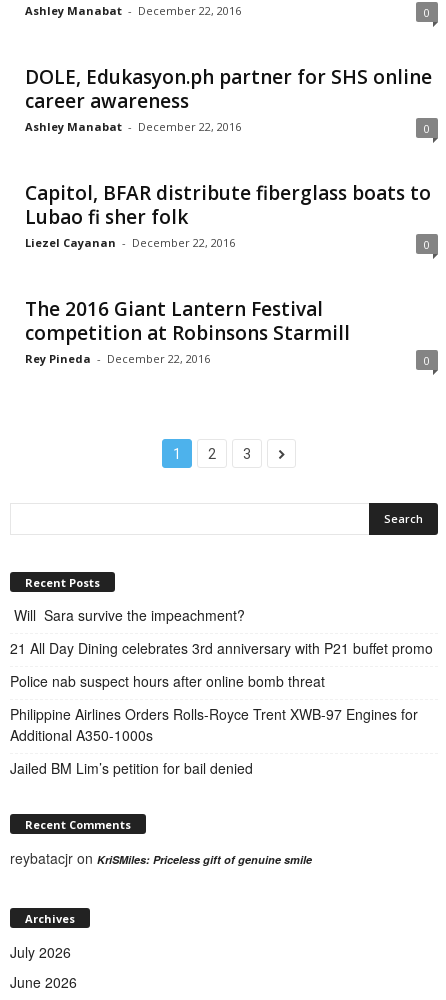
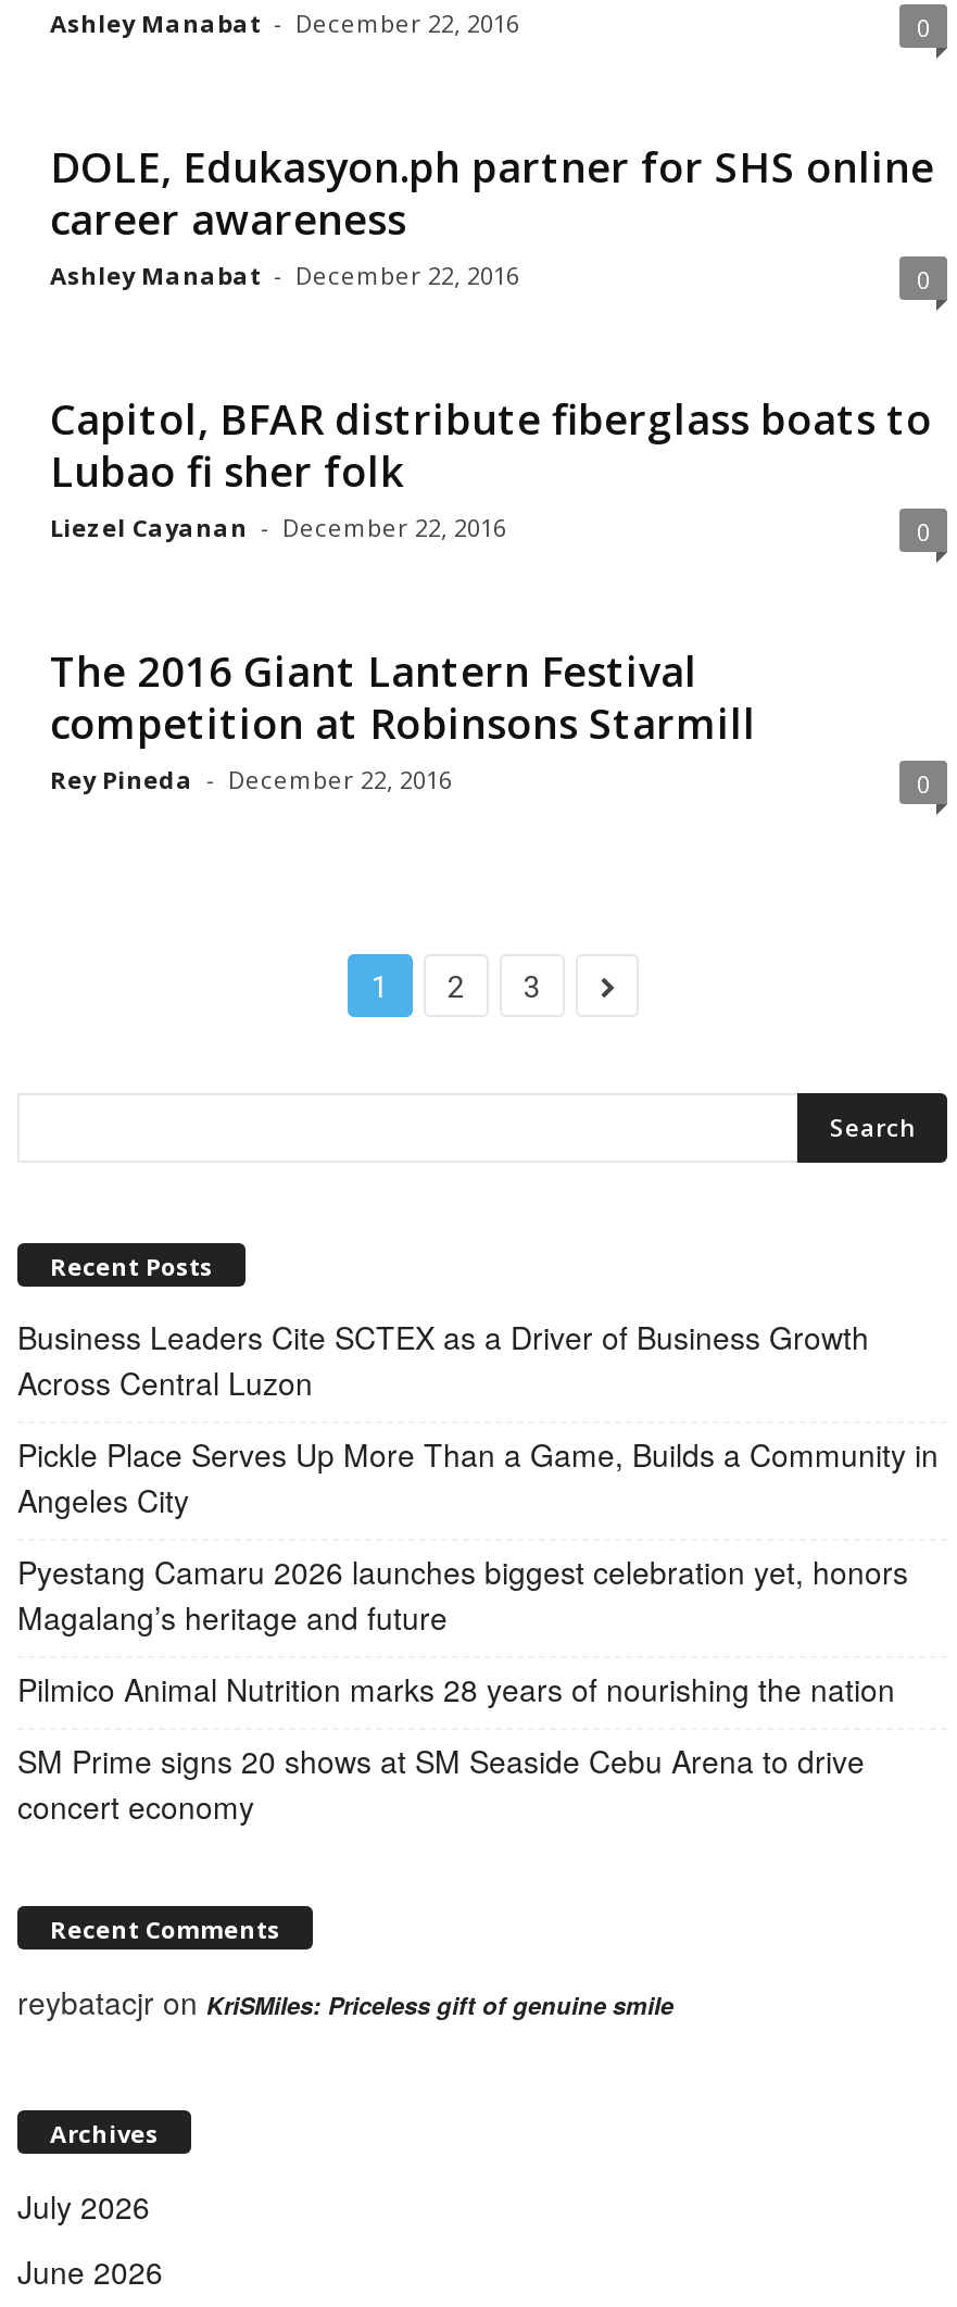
- Will Sara survive the impeachment?
+ Business Leaders Cite SCTEX as a Driver of Business Growth
+ Across Central Luzon

- 21 All Day Dining celebrates 3rd anniversary with P21 buffet promo
+ Pickle Place Serves Up More Than a Game, Builds a Community in
+ Angeles City

- Police nab suspect hours after online bomb threat
+ Pyestang Camaru 2026 launches biggest celebration yet, honors
+ Magalang’s heritage and future

- Philippine Airlines Orders Rolls-Royce Trent XWB-97 Engines for
- Additional A350-1000s
+ Pilmico Animal Nutrition marks 28 years of nourishing the nation

- Jailed BM Lim’s petition for bail denied
+ SM Prime signs 20 shows at SM Seaside Cebu Arena to drive
+ concert economy
